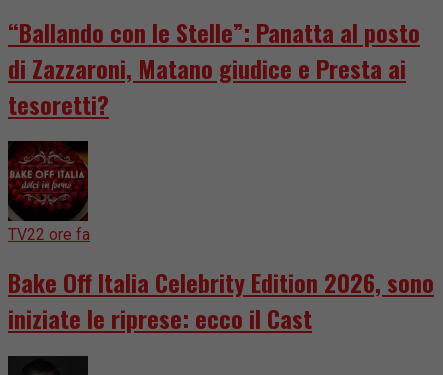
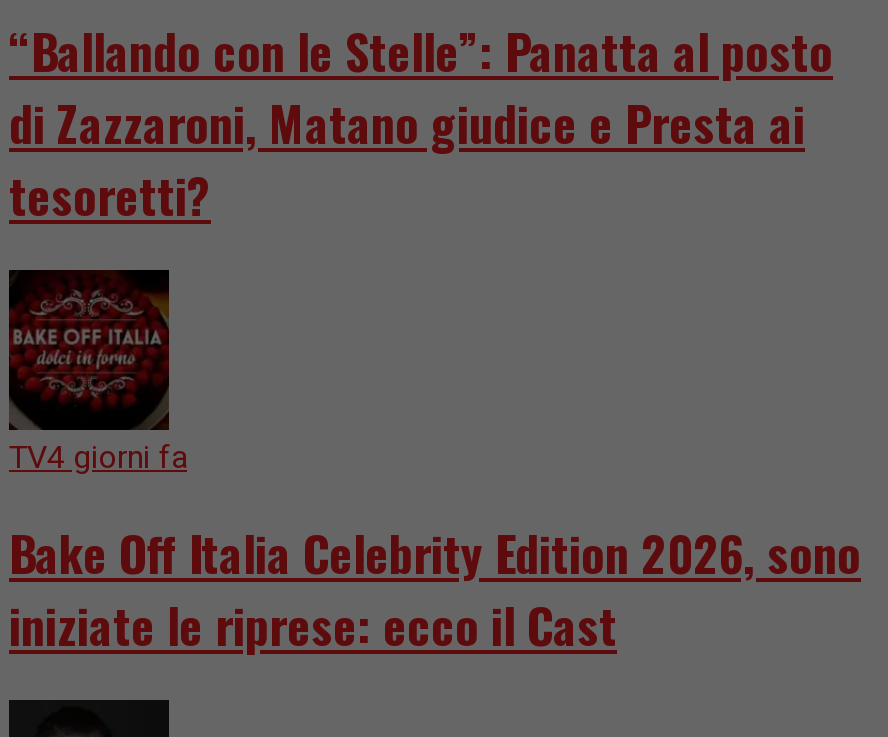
- TV22 ore fa
+ TV4 giorni fa
